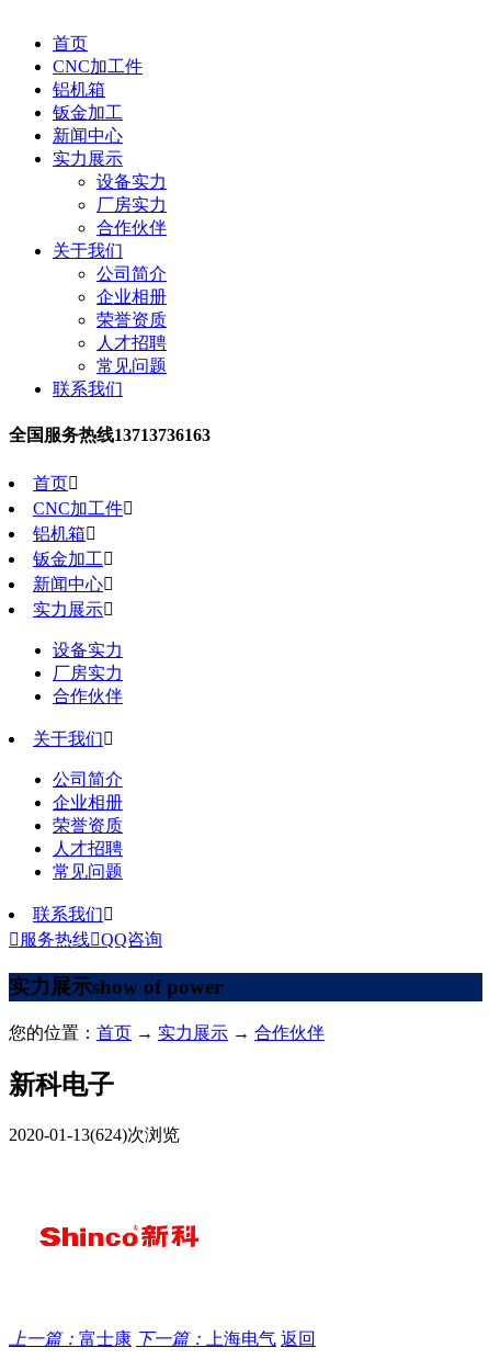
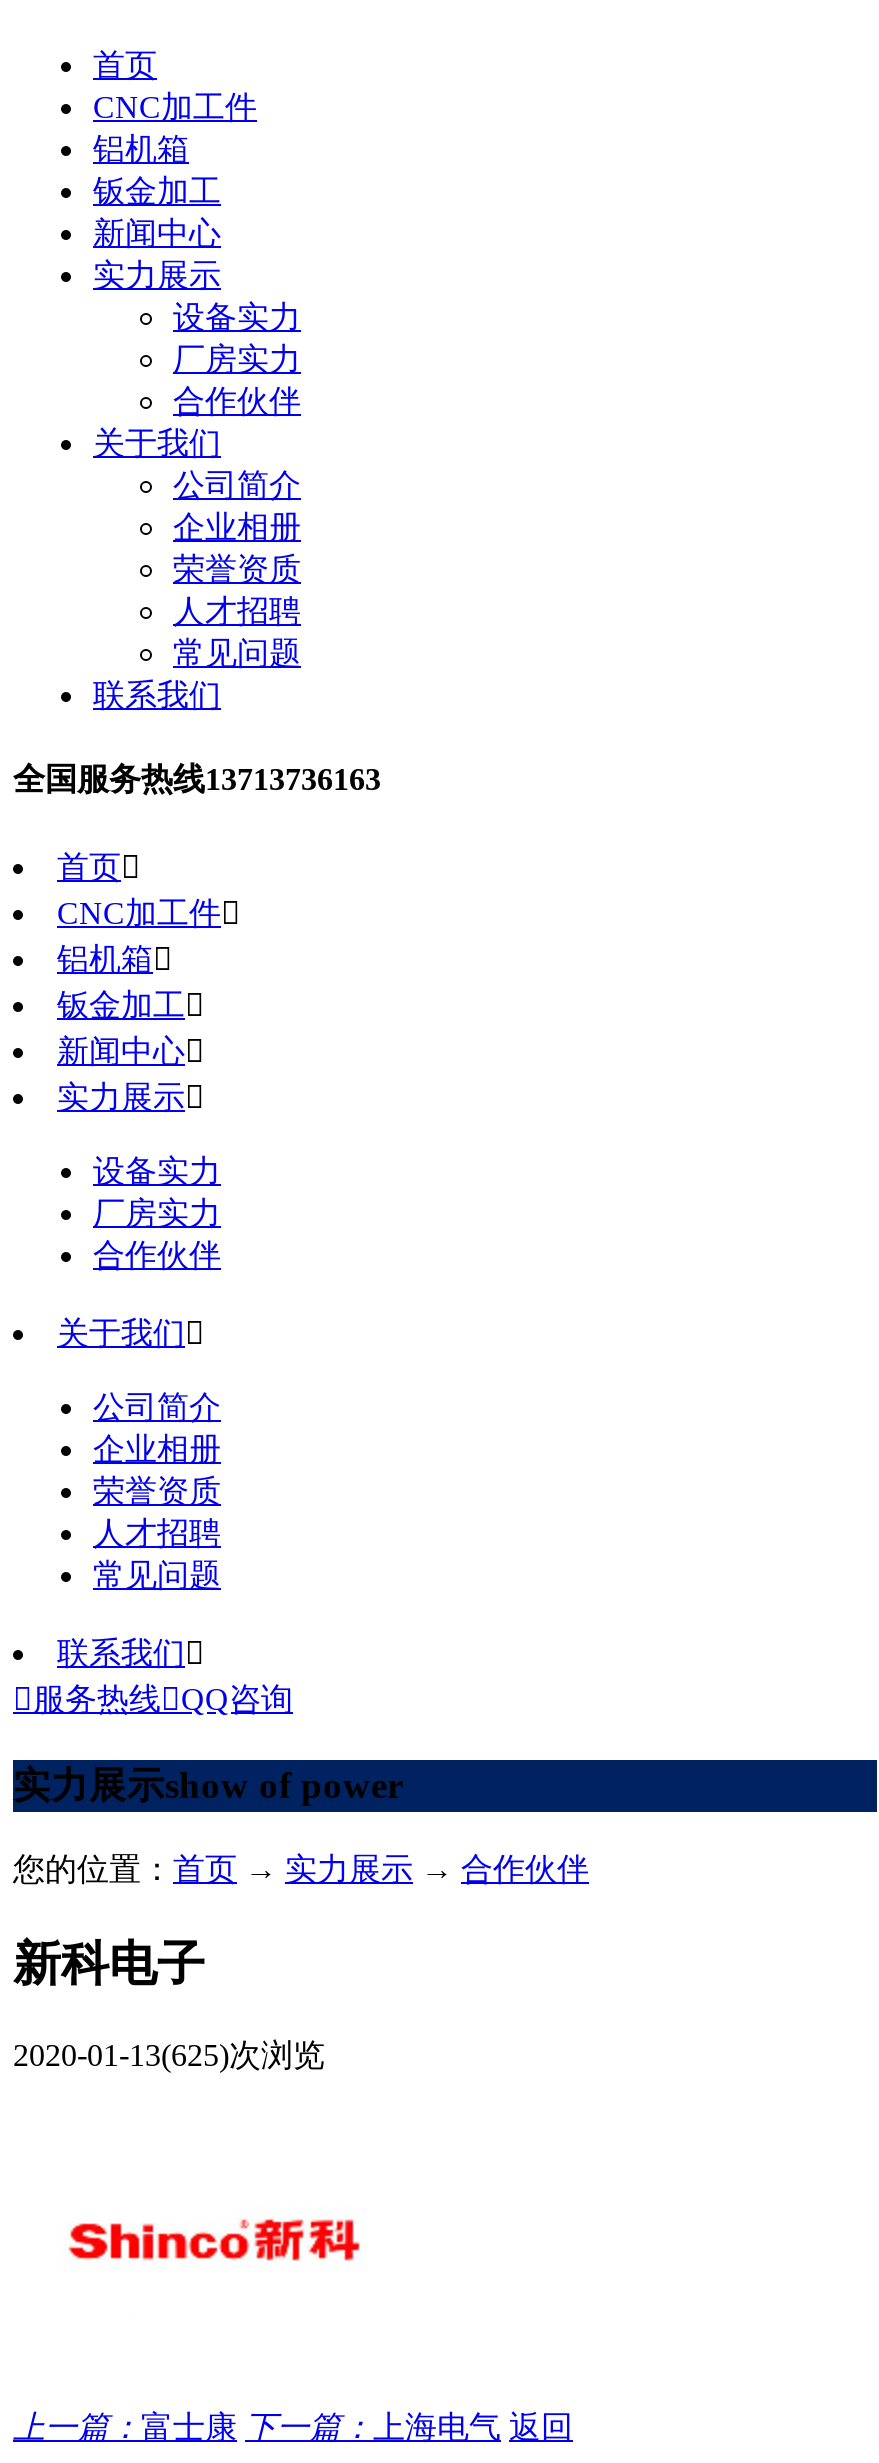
- 2020-01-13(624)次浏览
+ 2020-01-13(625)次浏览
